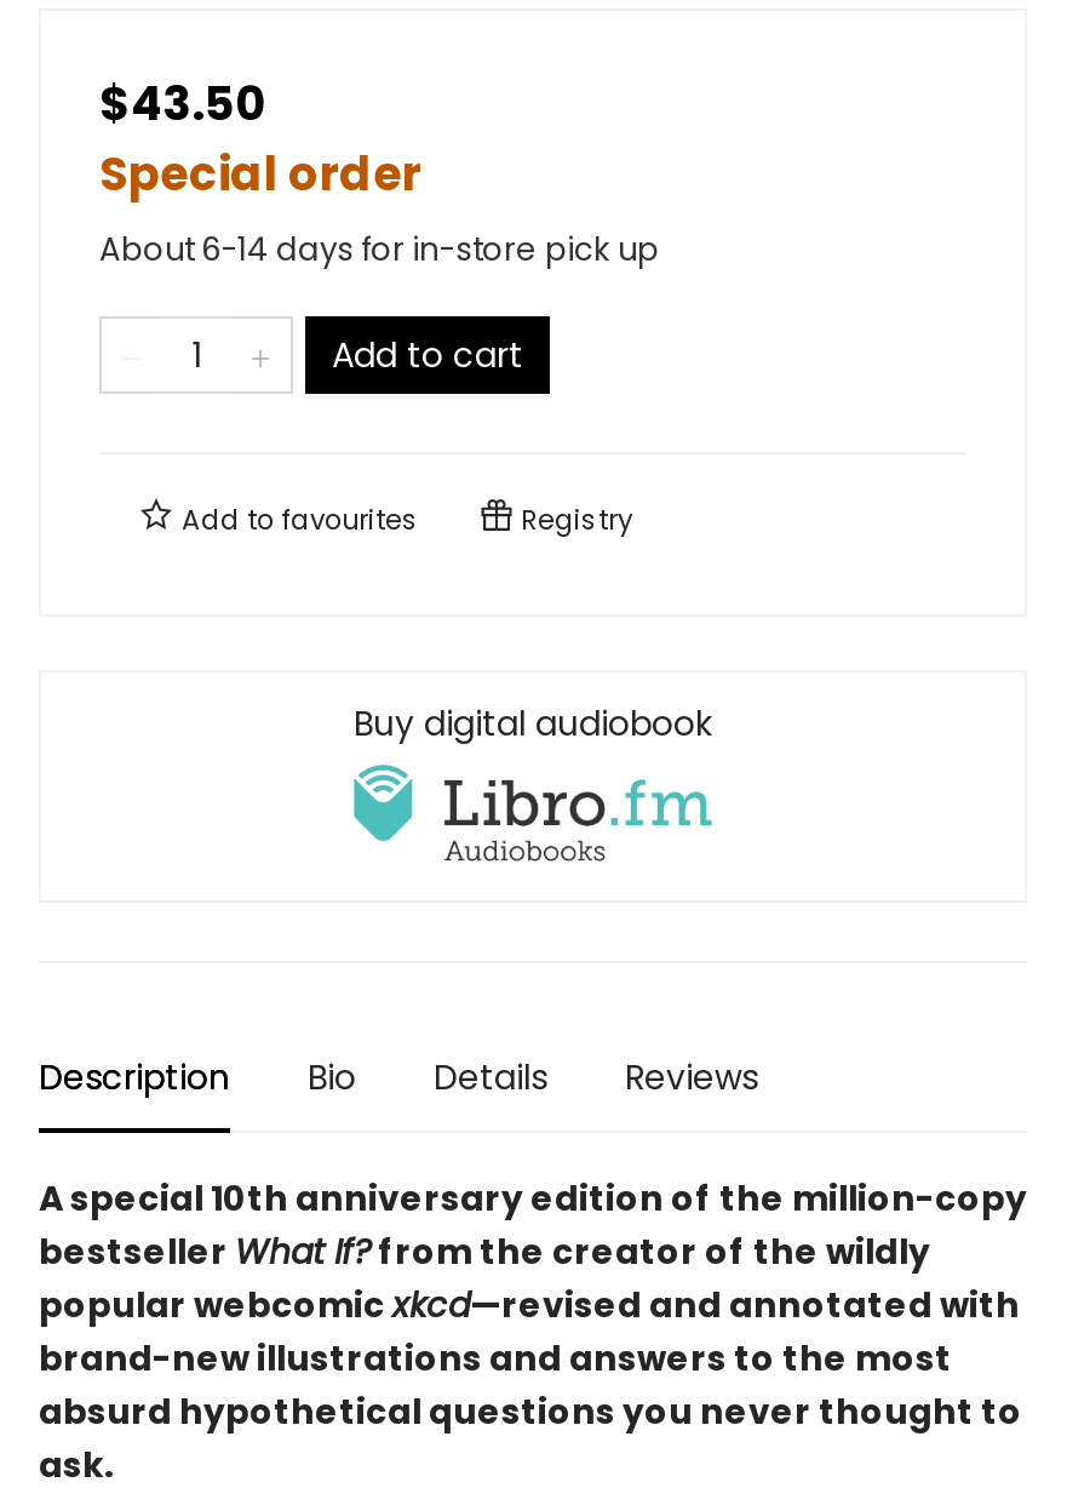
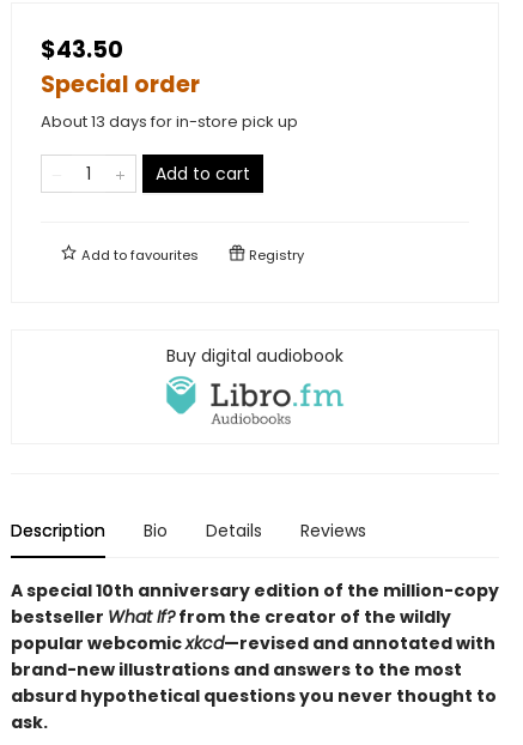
- About 6-14 days for in-store pick up
+ About 13 days for in-store pick up
